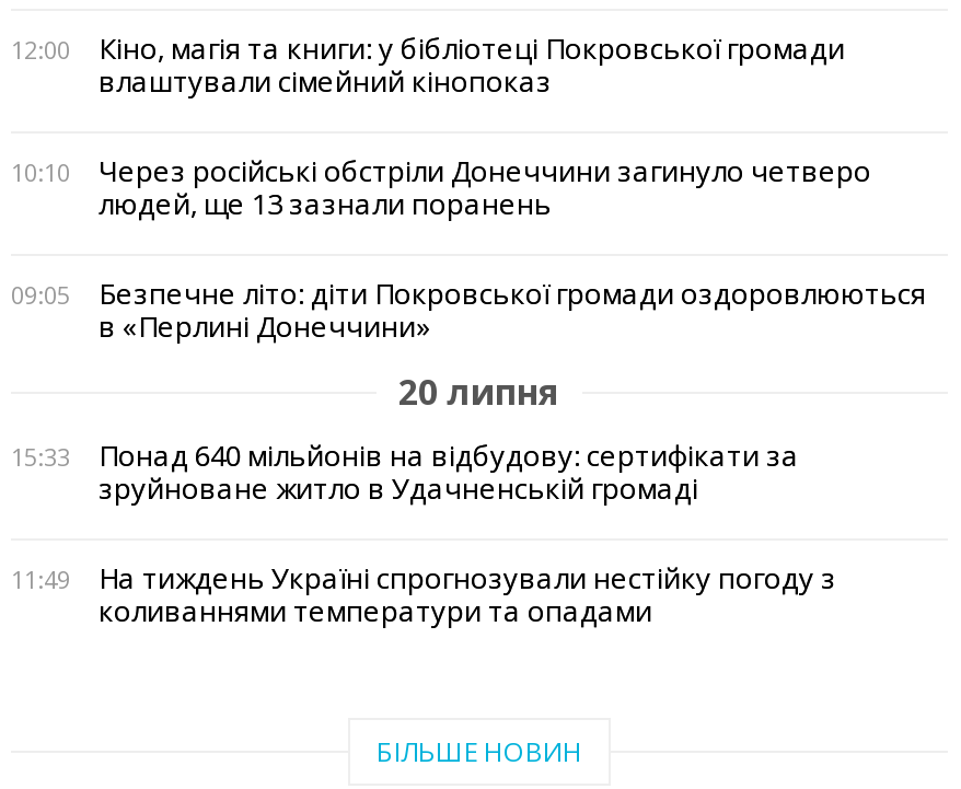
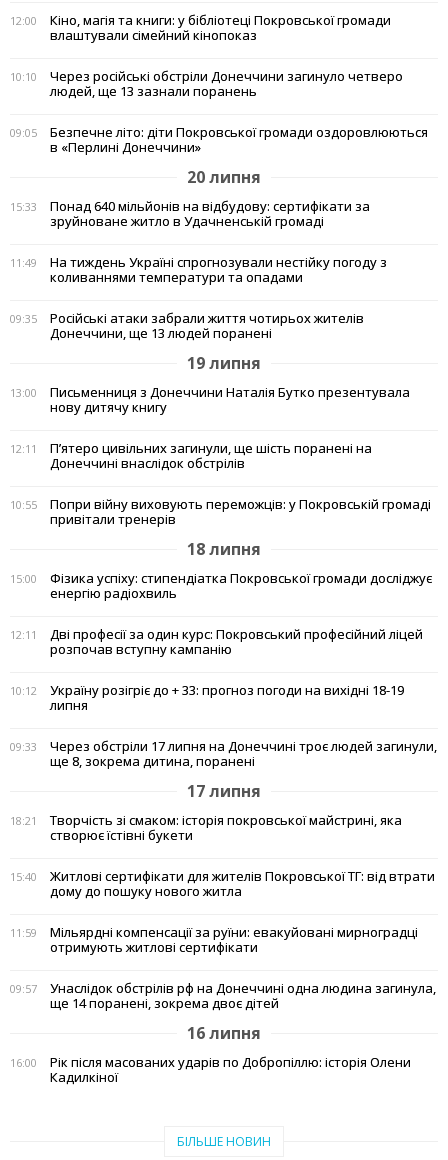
+ 09:35
+ Російські атаки забрали життя чотирьох жителів
+ Донеччини, ще 13 людей поранені
+ 19 липня
+ 13:00
+ Письменниця з Донеччини Наталія Бутко презентувала
+ нову дитячу книгу
+ 12:11
+ П’ятеро цивільних загинули, ще шість поранені на
+ Донеччині внаслідок обстрілів
+ 10:55
+ Попри війну виховують переможців: у Покровській громаді
+ привітали тренерів
+ 18 липня
+ 15:00
+ Фізика успіху: стипендіатка Покровської громади досліджує
+ енергію радіохвиль
+ 12:11
+ Дві професії за один курс: Покровський професійний ліцей
+ розпочав вступну кампанію
+ 10:12
+ Україну розігріє до + 33: прогноз погоди на вихідні 18-19
+ липня
+ 09:33
+ Через обстріли 17 липня на Донеччині троє людей загинули,
+ ще 8, зокрема дитина, поранені
+ 17 липня
+ 18:21
+ Творчість зі смаком: історія покровської майстрині, яка
+ створює їстівні букети
+ 15:40
+ Житлові сертифікати для жителів Покровської ТГ: від втрати
+ дому до пошуку нового житла
+ 11:59
+ Мільярдні компенсації за руїни: евакуйовані мирноградці
+ отримують житлові сертифікати
+ 09:57
+ Унаслідок обстрілів рф на Донеччині одна людина загинула,
+ ще 14 поранені, зокрема двоє дітей
+ 16 липня
+ 16:00
+ Рік після масованих ударів по Добропіллю: історія Олени
+ Кадилкіної
